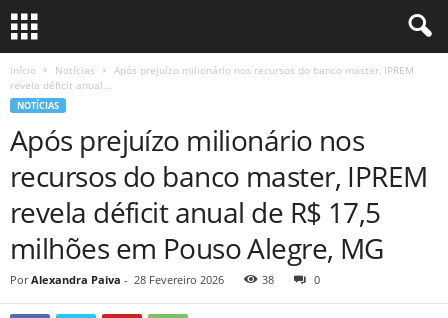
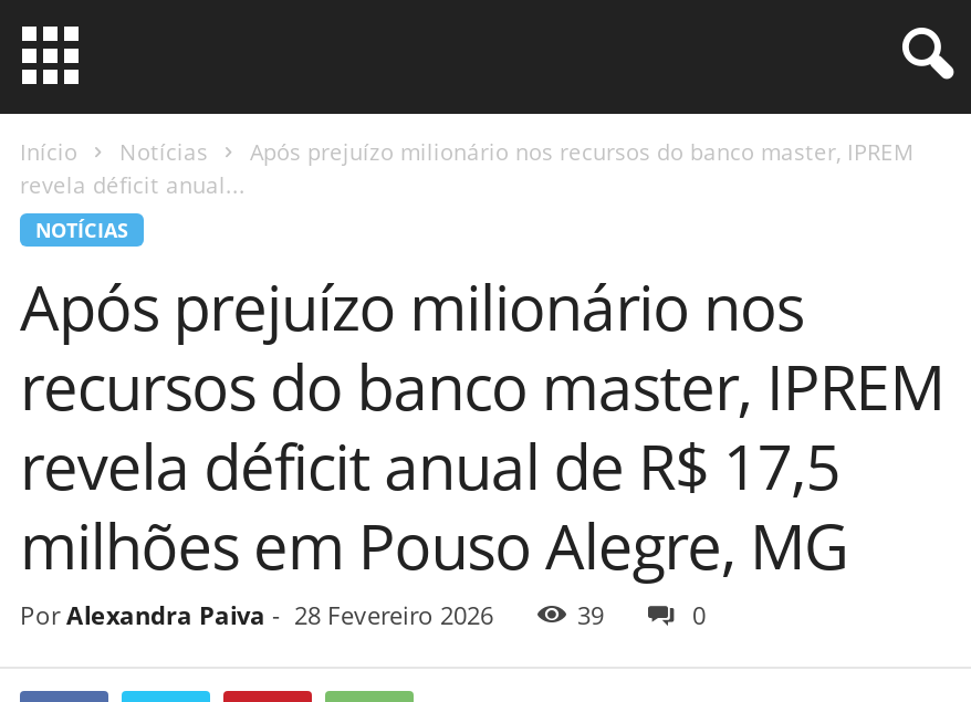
- 38
+ 39
